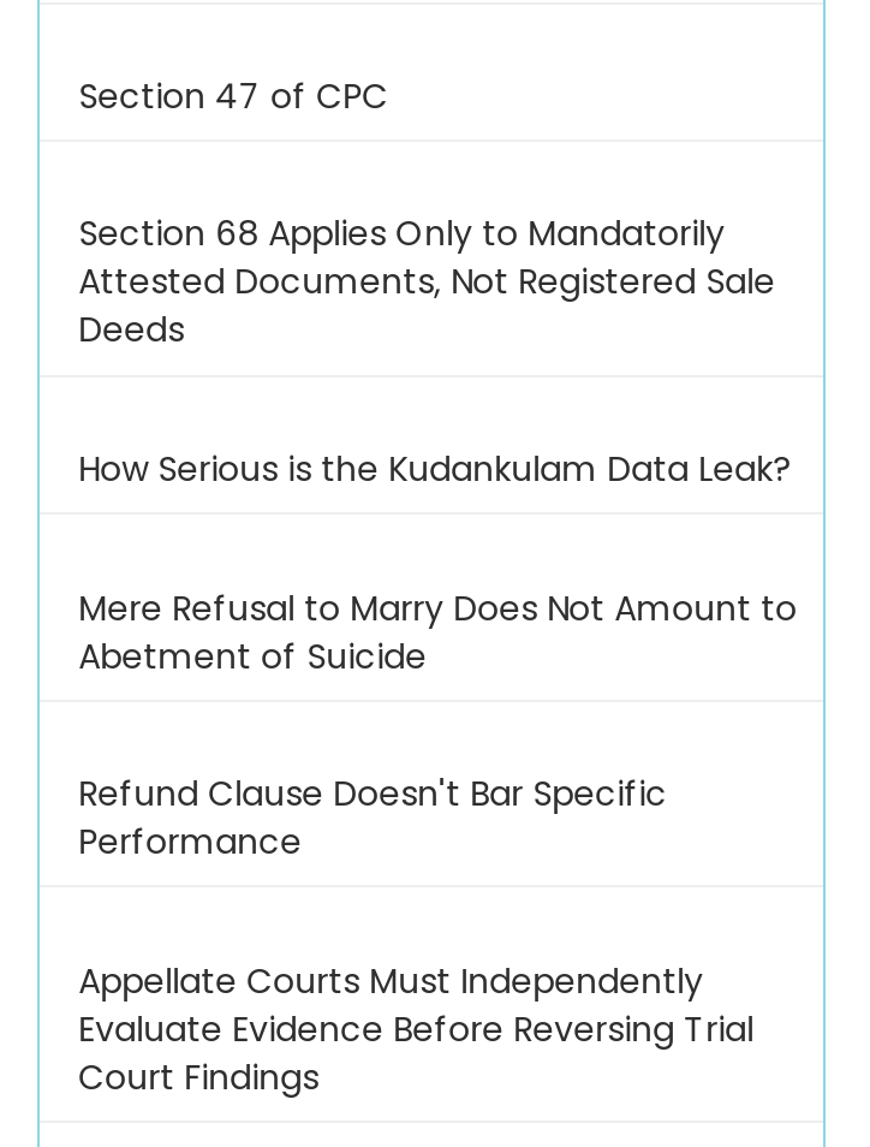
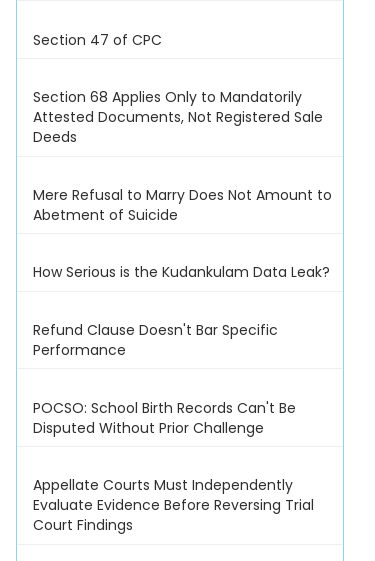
moved down: How Serious is the Kudankulam Data Leak?

moved up: Mere Refusal to Marry Does Not Amount to | Abetment of Suicide

+ POCSO: School Birth Records Can't Be
+ Disputed Without Prior Challenge
